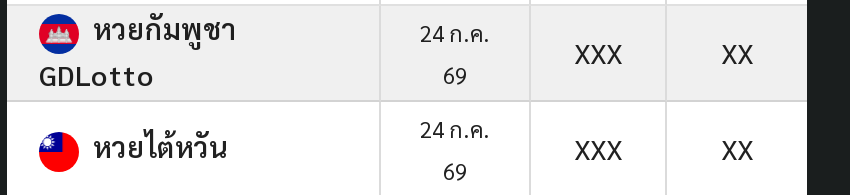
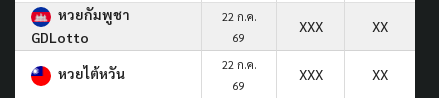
- 24 ก.ค.
+ 22 ก.ค.

- 24 ก.ค.
+ 22 ก.ค.
